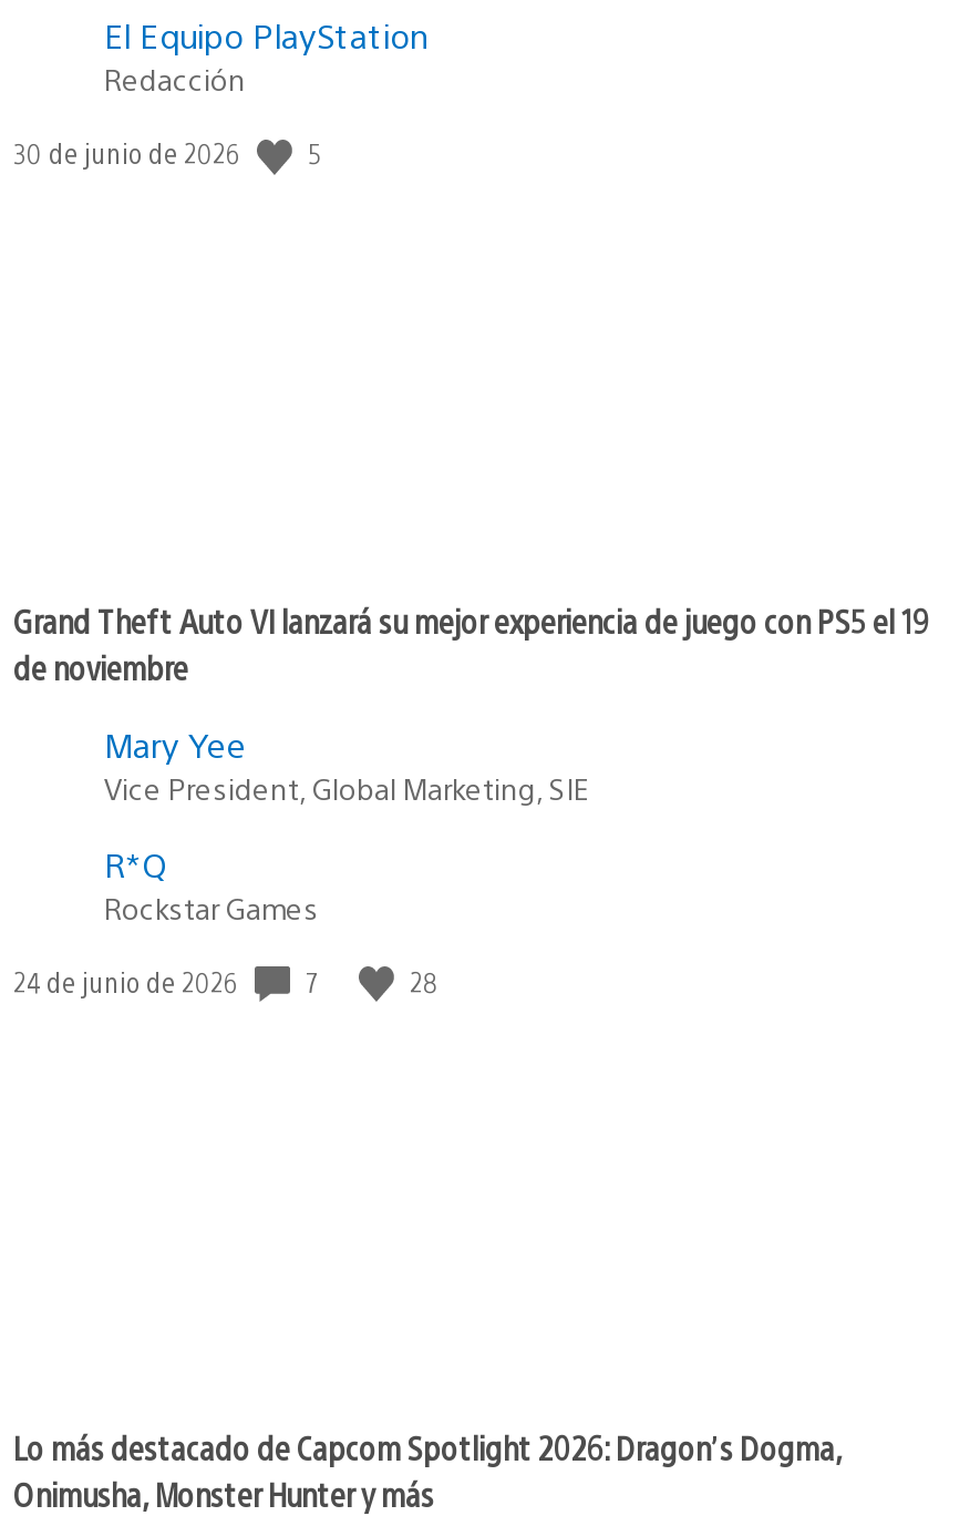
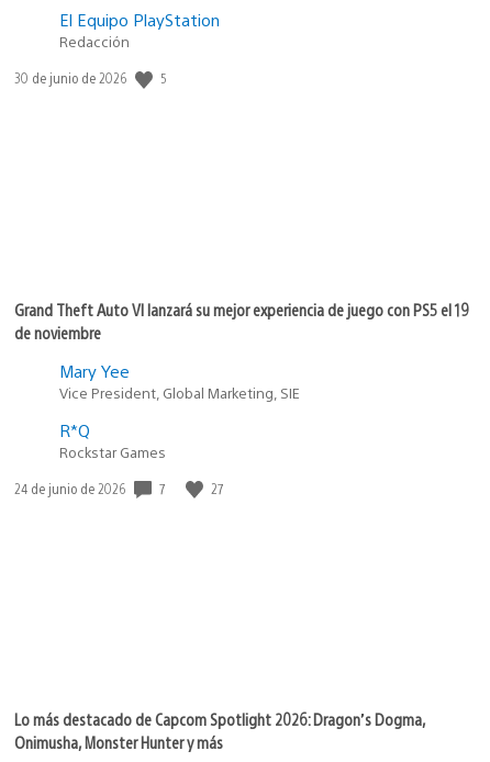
- 28
+ 27
